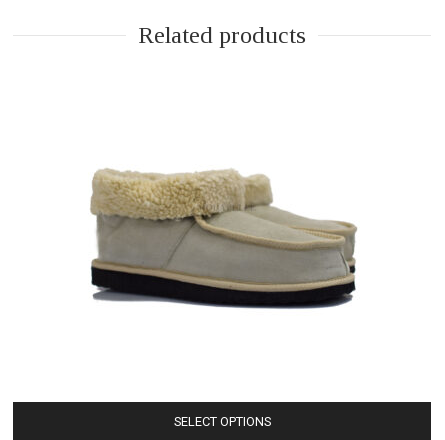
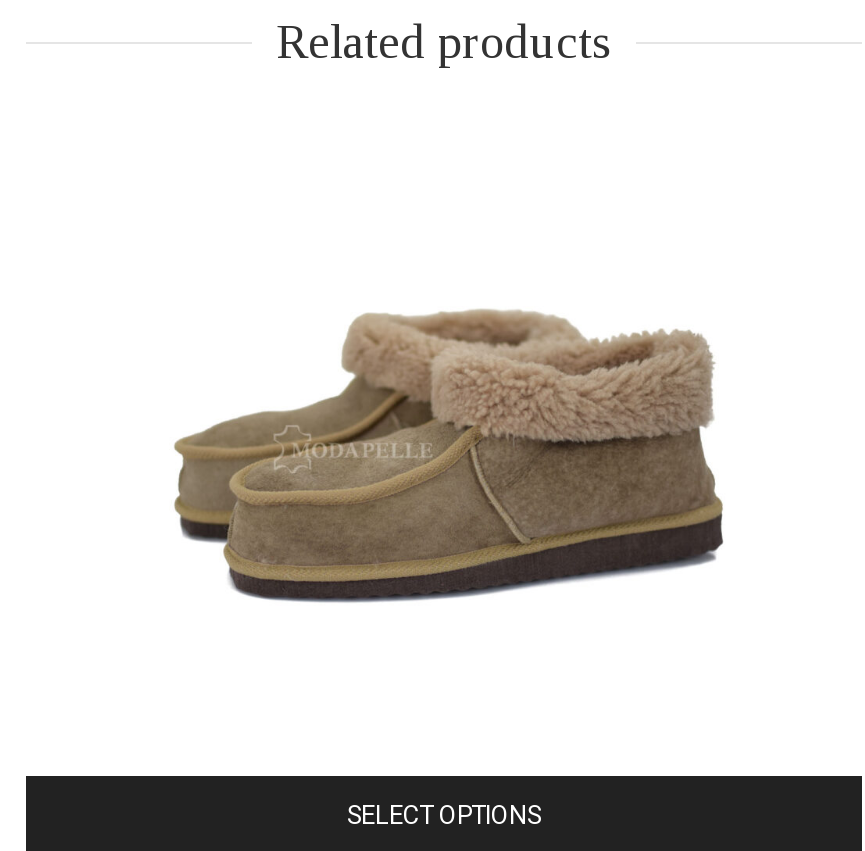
- [image]
+ [image]
